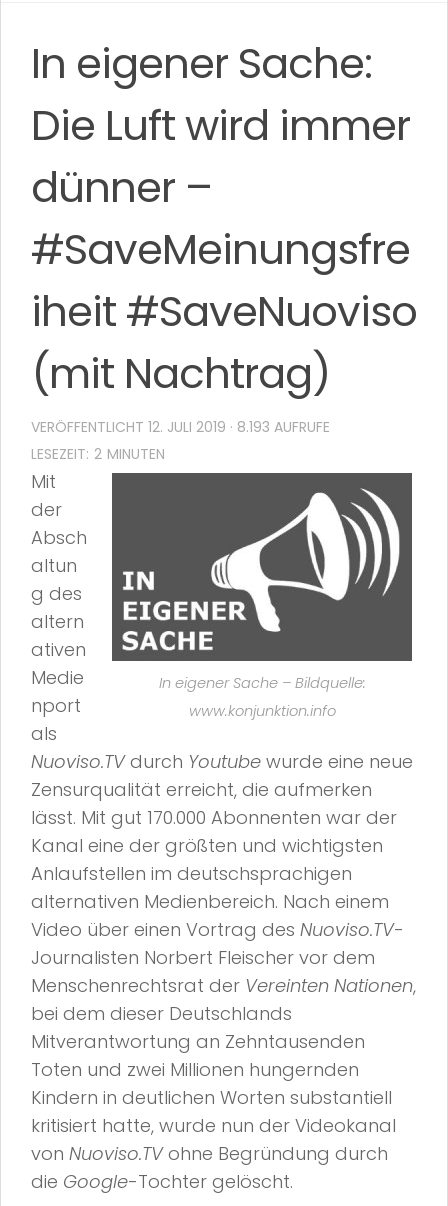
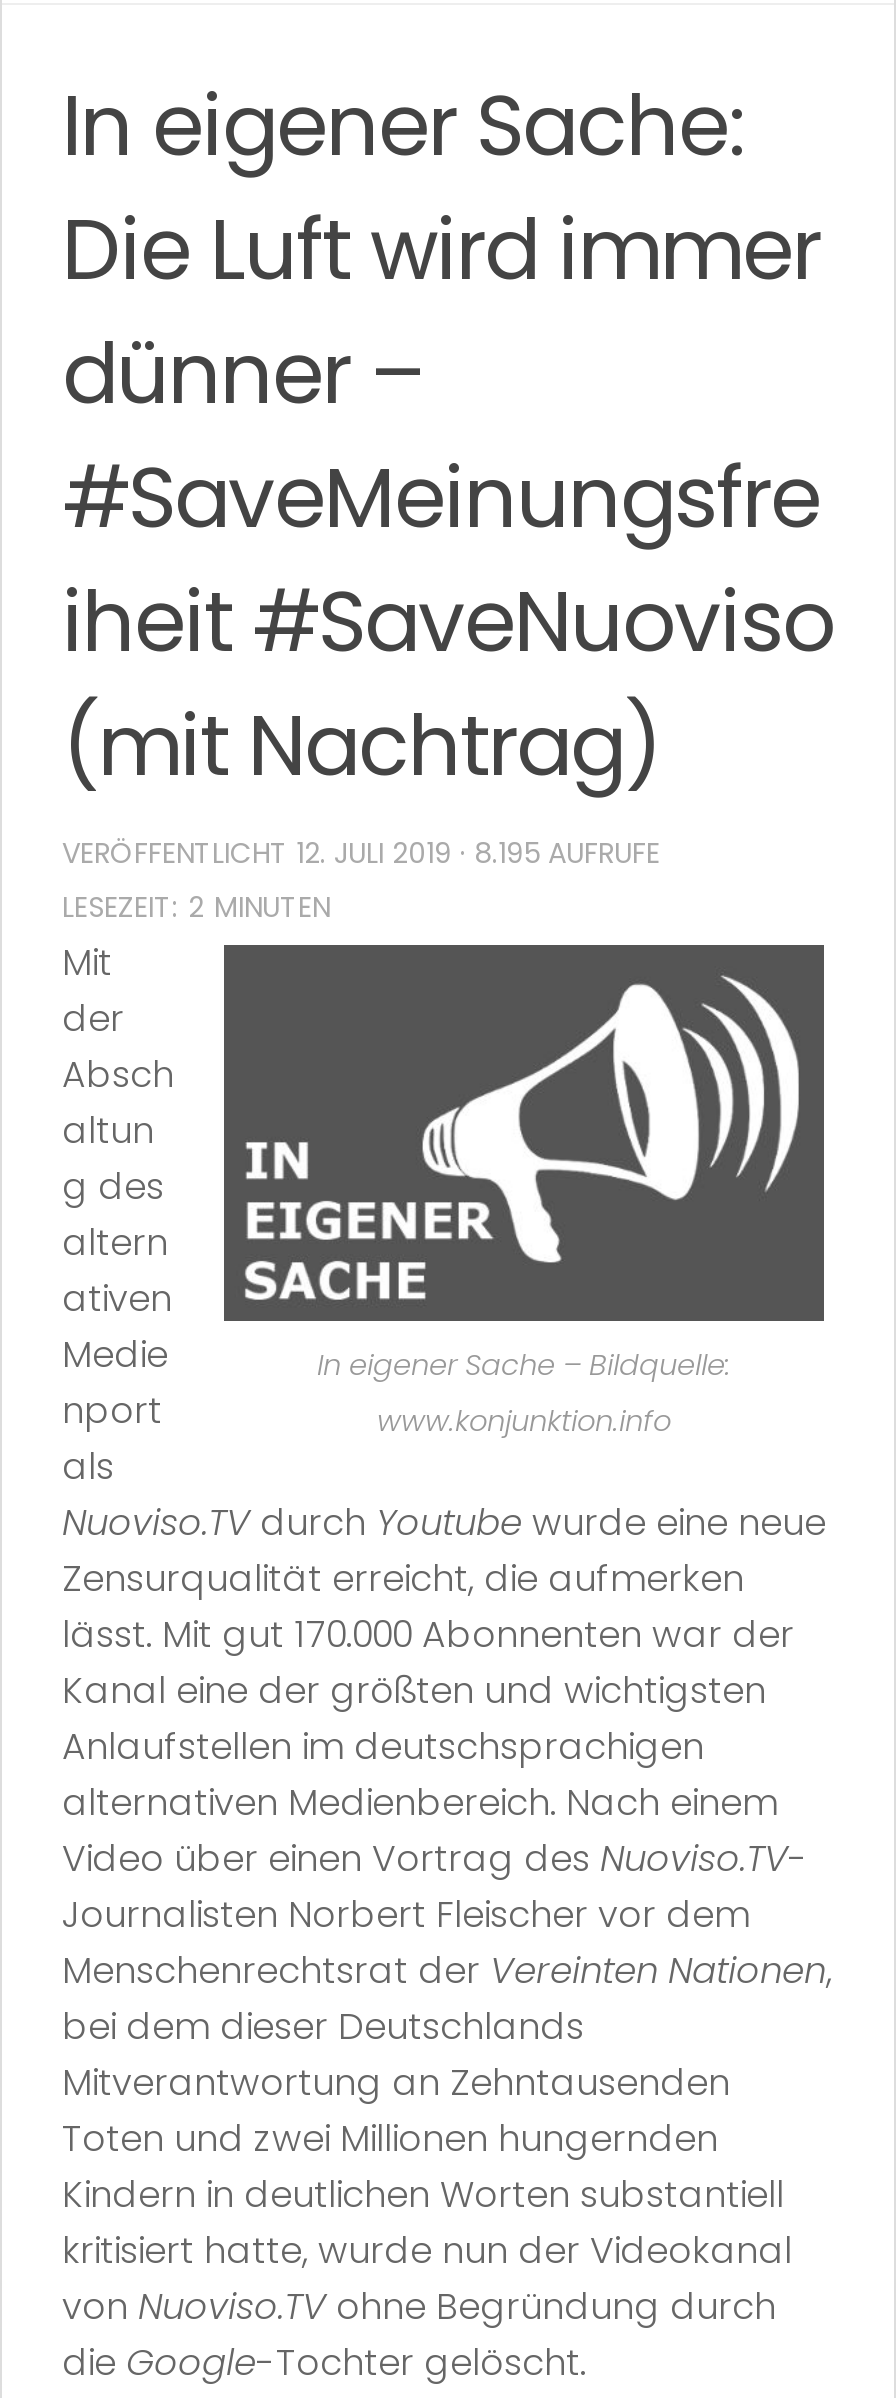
- VERÖFFENTLICHT 12. JULI 2019 · 8.193 AUFRUFE
+ VERÖFFENTLICHT 12. JULI 2019 · 8.195 AUFRUFE
